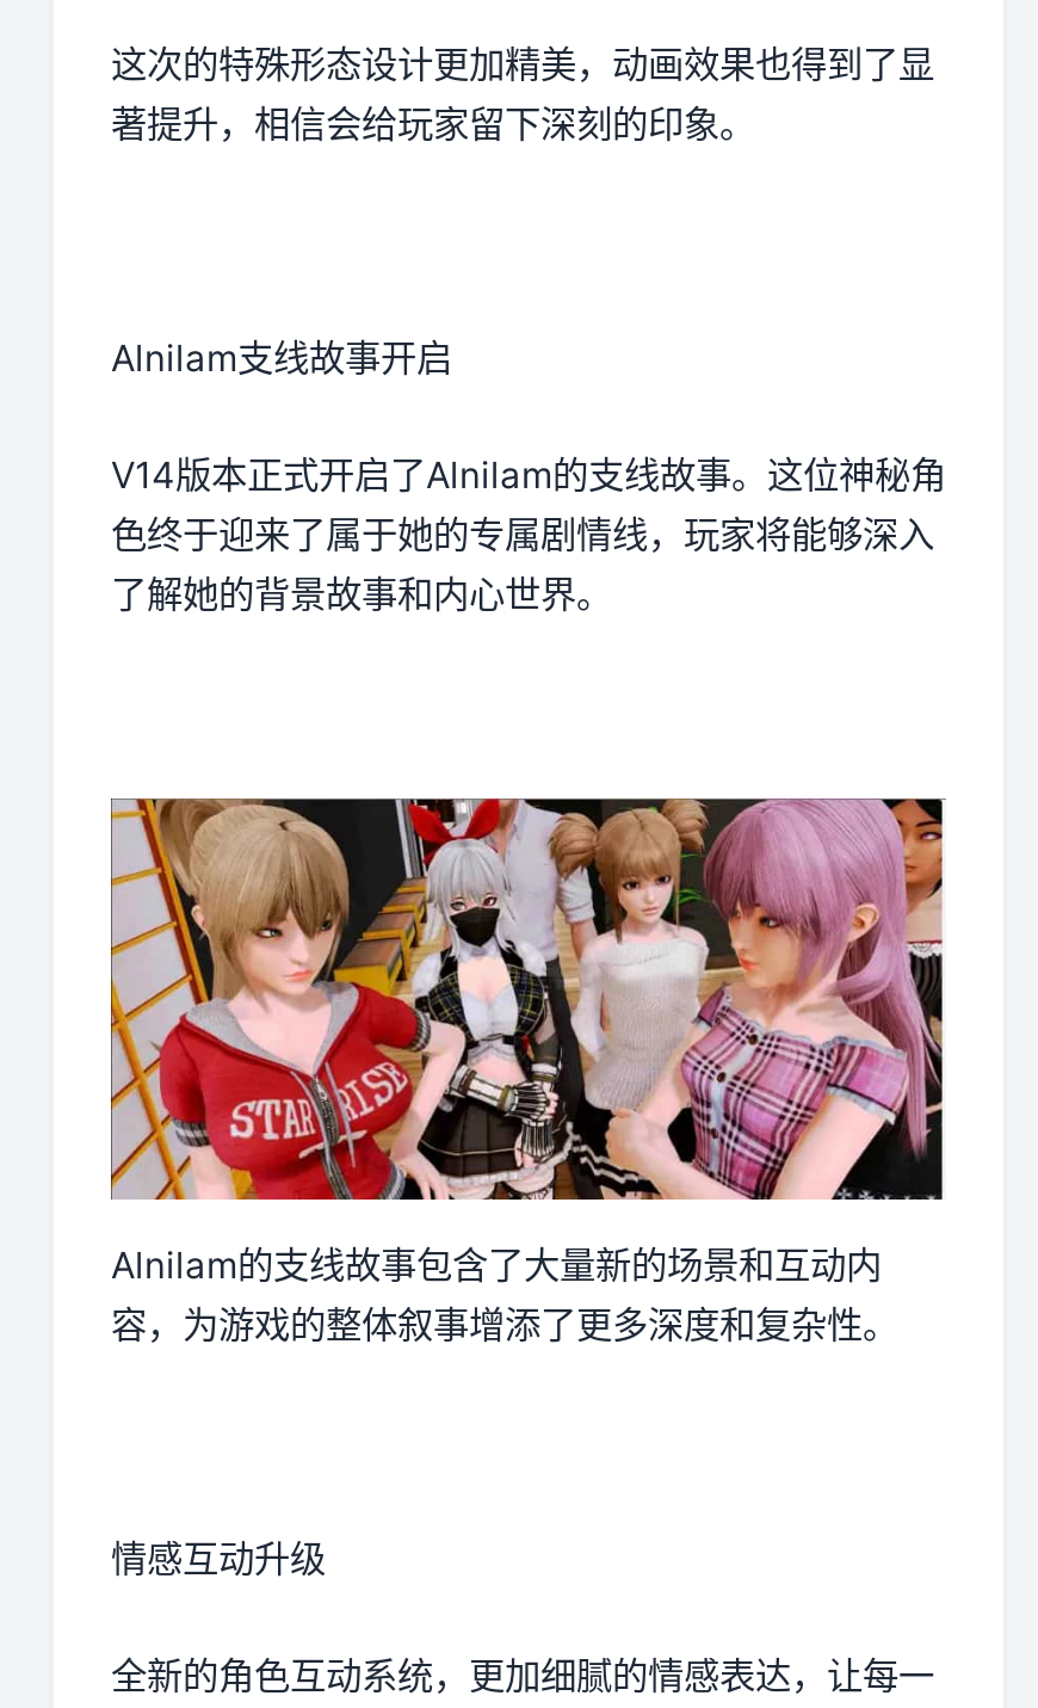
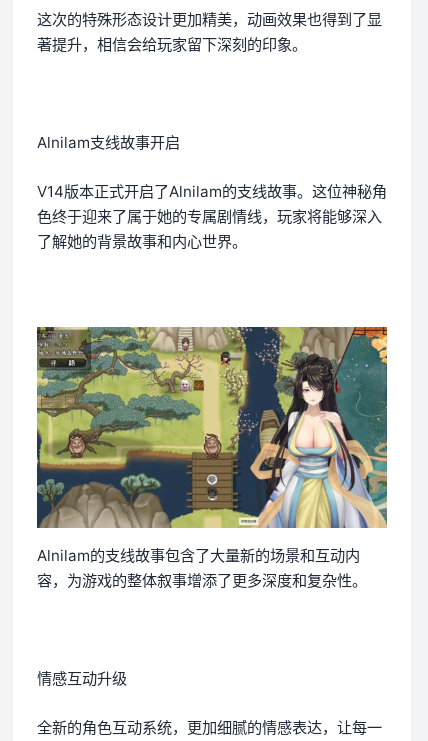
- [image]
+ [image]
